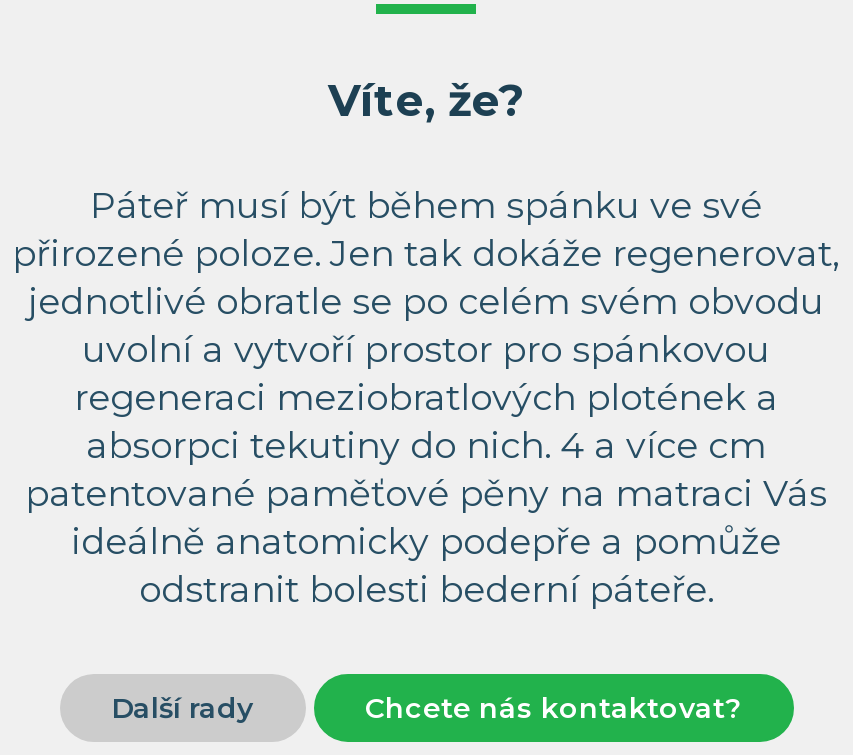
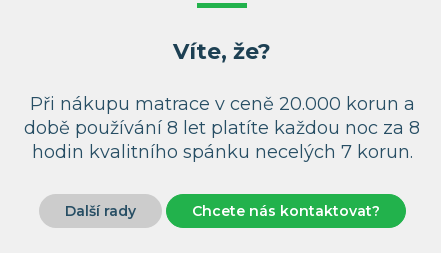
- Páteř musí být během spánku ve své
- přirozené poloze. Jen tak dokáže regenerovat,
- jednotlivé obratle se po celém svém obvodu
- uvolní a vytvoří prostor pro spánkovou
- regeneraci meziobratlových plotének a
- absorpci tekutiny do nich. 4 a více cm
- patentované paměťové pěny na matraci Vás
- ideálně anatomicky podepře a pomůže
- odstranit bolesti bederní páteře.
+ Při nákupu matrace v ceně 20.000 korun a
+ době používání 8 let platíte každou noc za 8
+ hodin kvalitního spánku necelých 7 korun.
